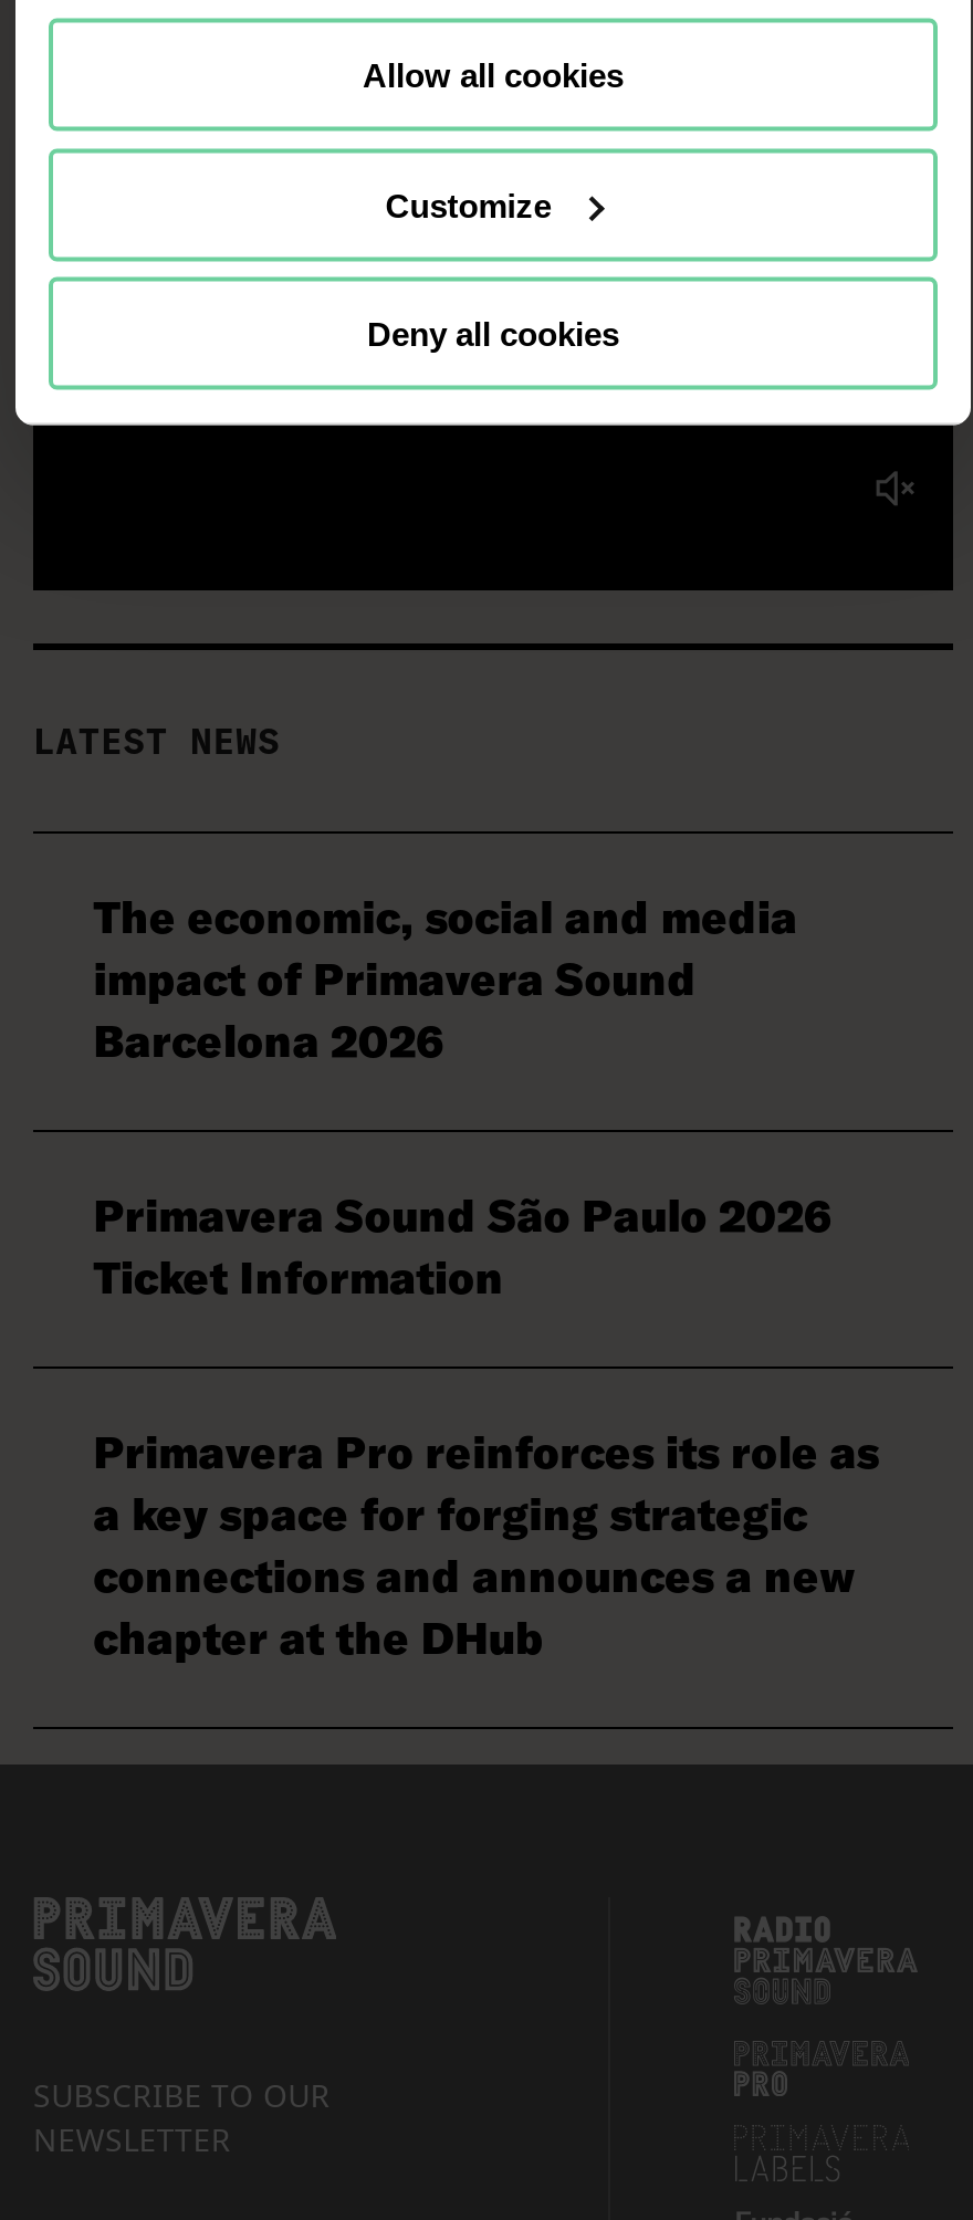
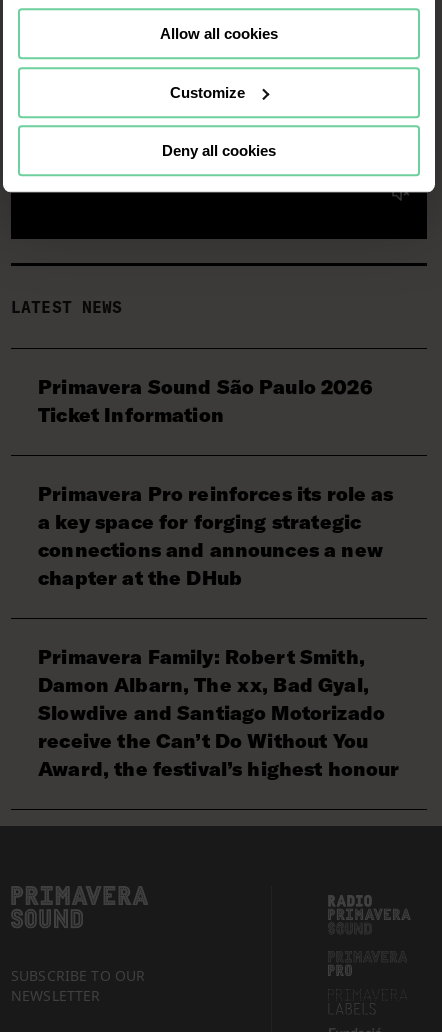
moved up: LATEST NEWS

- The economic, social and media
- impact of Primavera Sound
- Barcelona 2026

moved up: Primavera Sound São Paulo 2026 | Ticket Information | Primavera Pro reinforces its role as | a key space for forging strategic | connections and announces a new | chapter at the DHub

+ Primavera Family: Robert Smith,
+ Damon Albarn, The xx, Bad Gyal,
+ Slowdive and Santiago Motorizado
+ receive the Can’t Do Without You
+ Award, the festival’s highest honour
